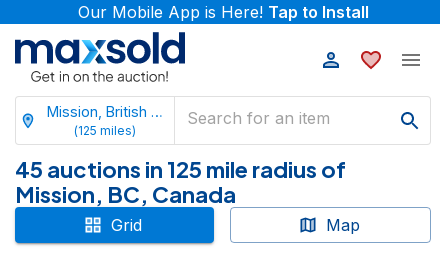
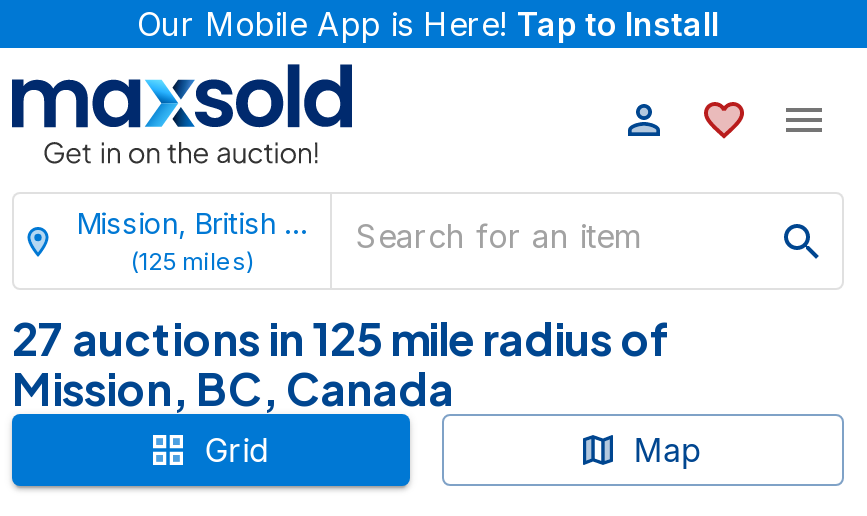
- 45 auctions in 125 mile radius of
+ 27 auctions in 125 mile radius of
